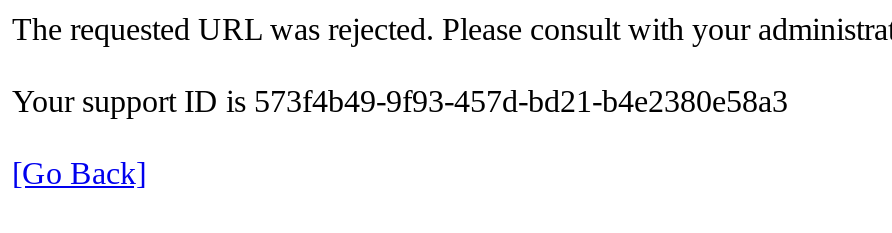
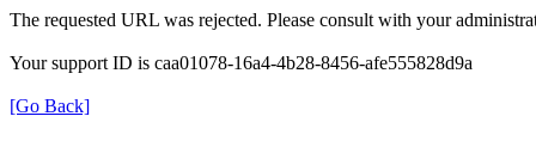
- Your support ID is 573f4b49-9f93-457d-bd21-b4e2380e58a3
+ Your support ID is caa01078-16a4-4b28-8456-afe555828d9a
